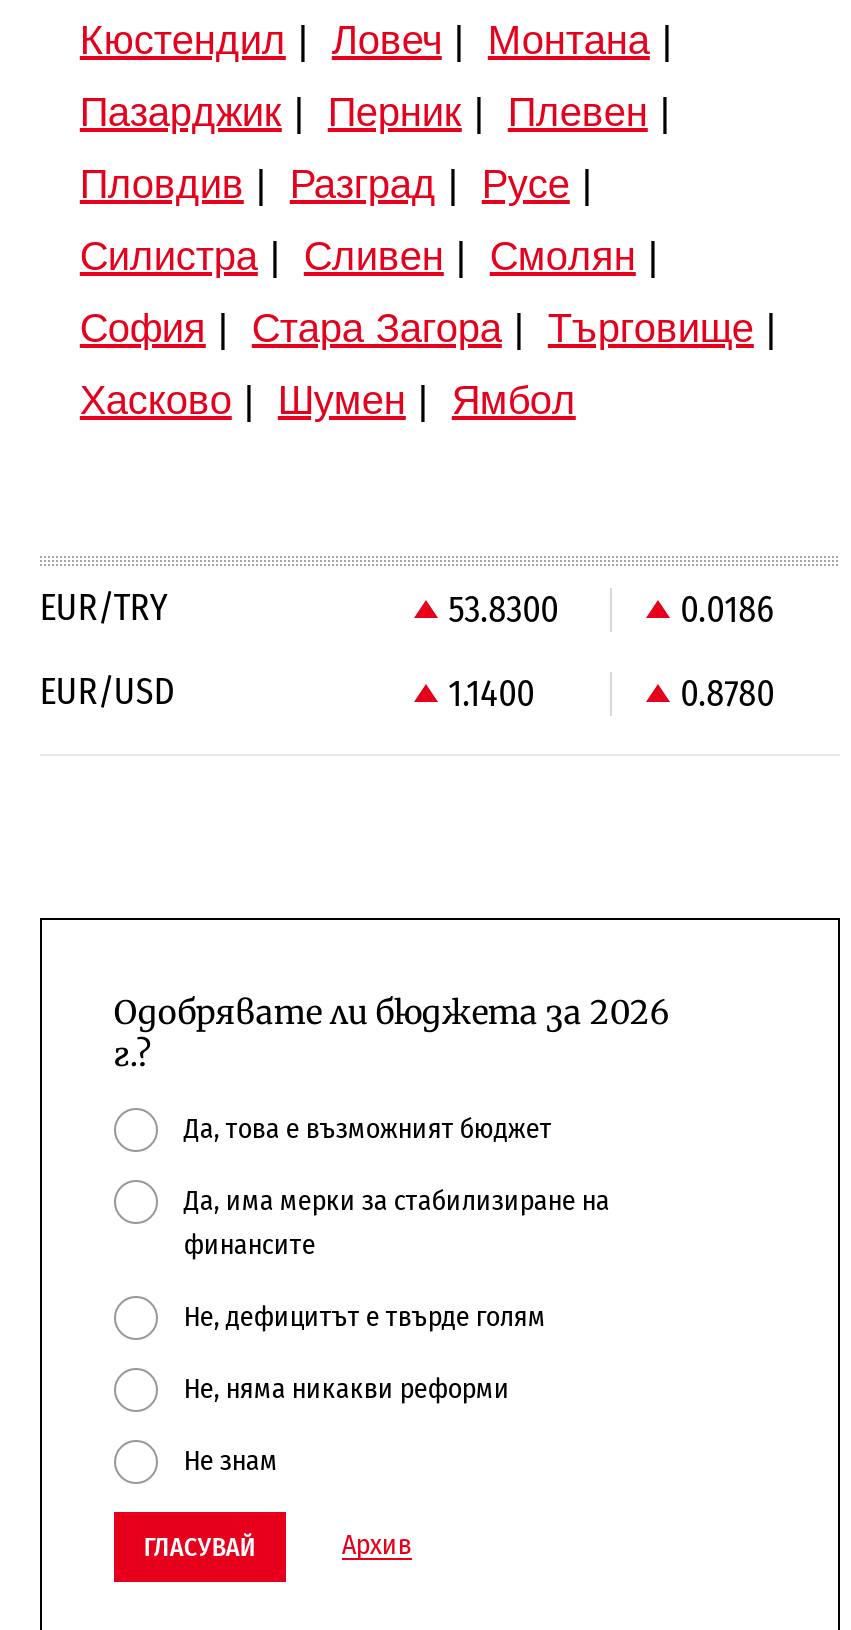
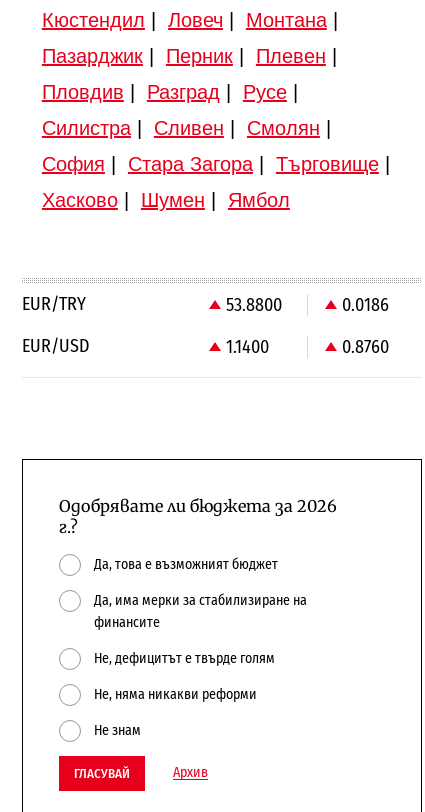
- 53.8300
+ 53.8800

- 0.8780
+ 0.8760
